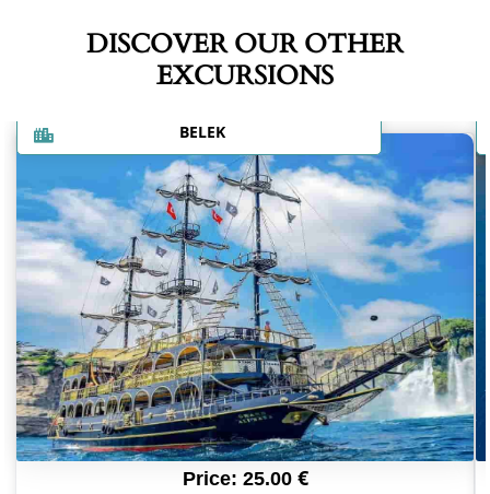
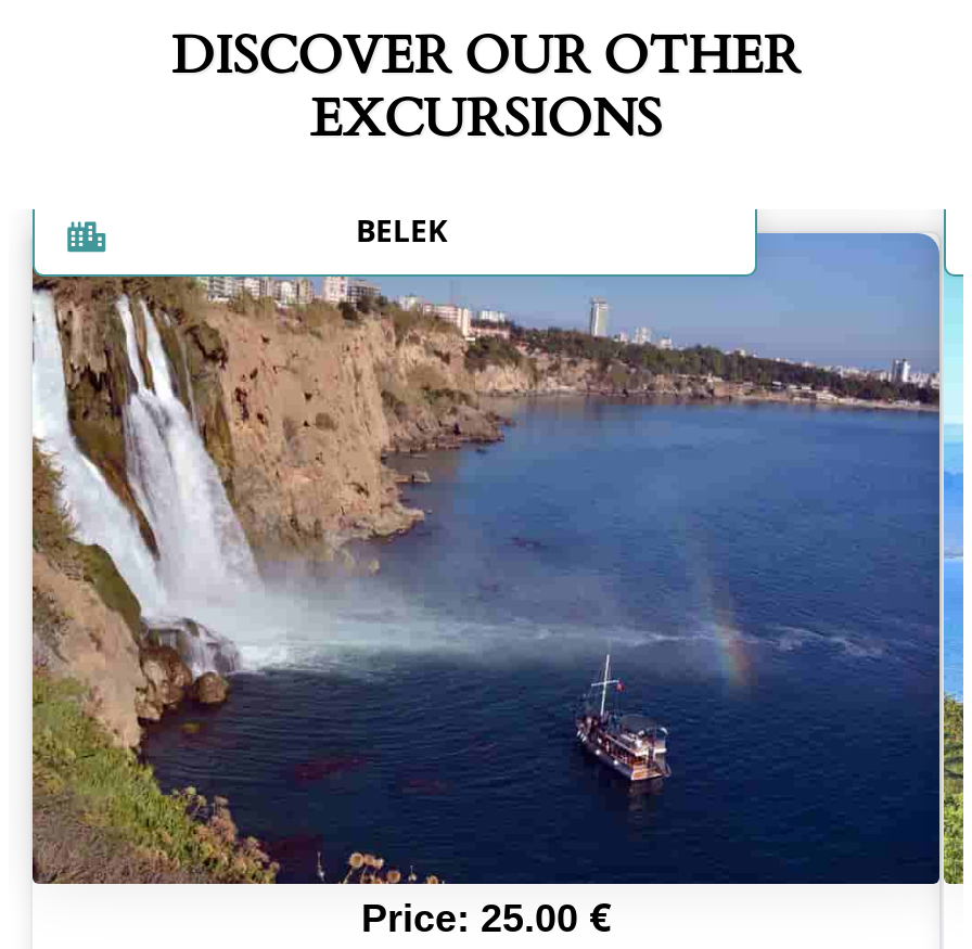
- [image]
+ [image]
